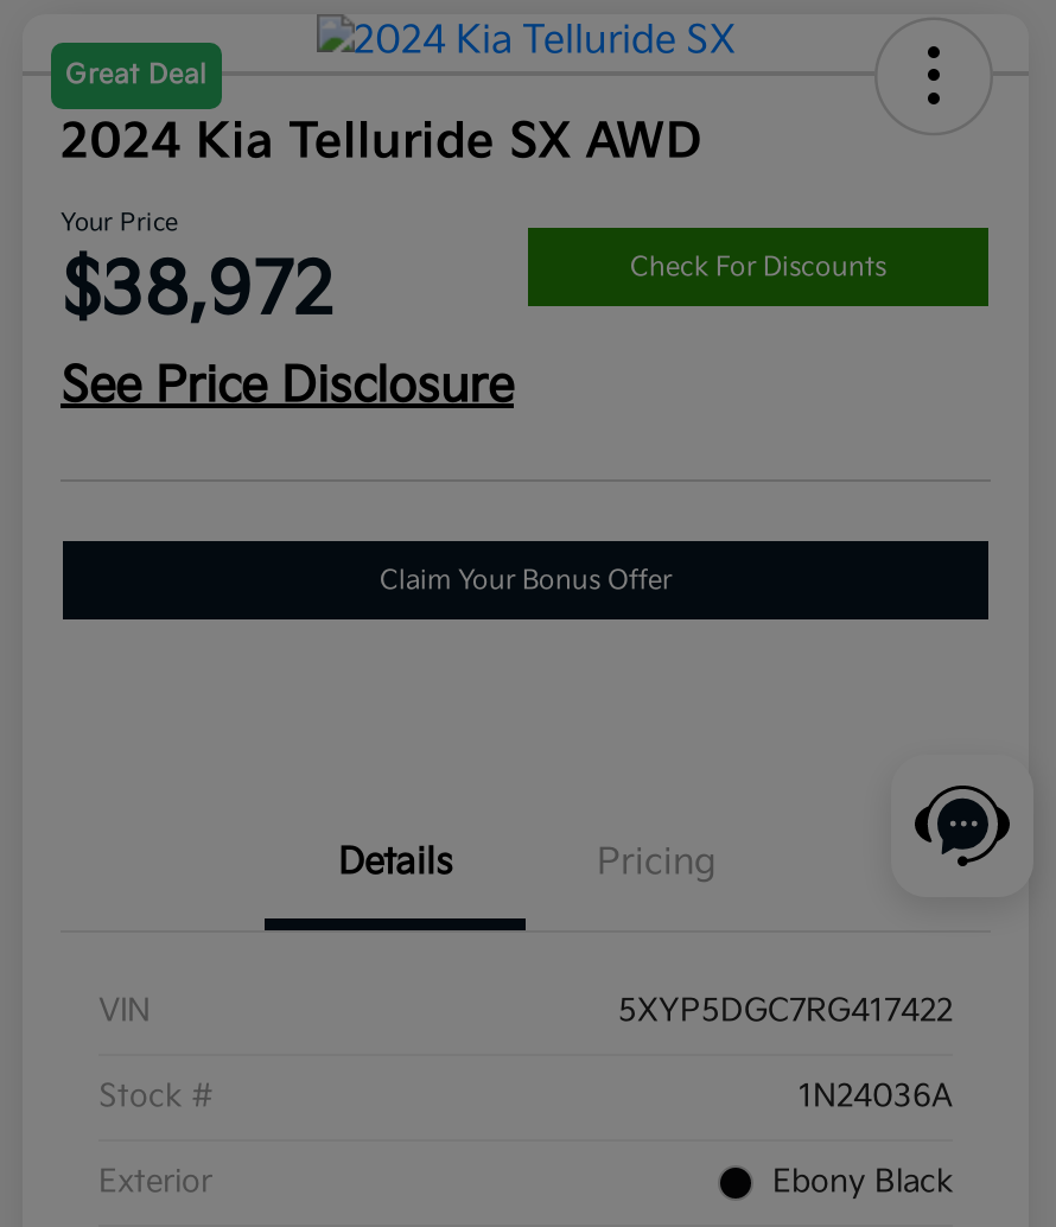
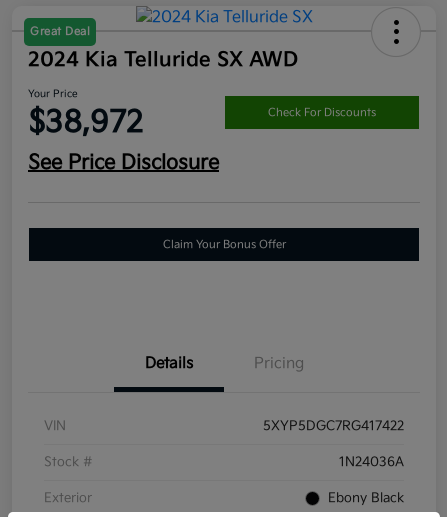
- [image]
